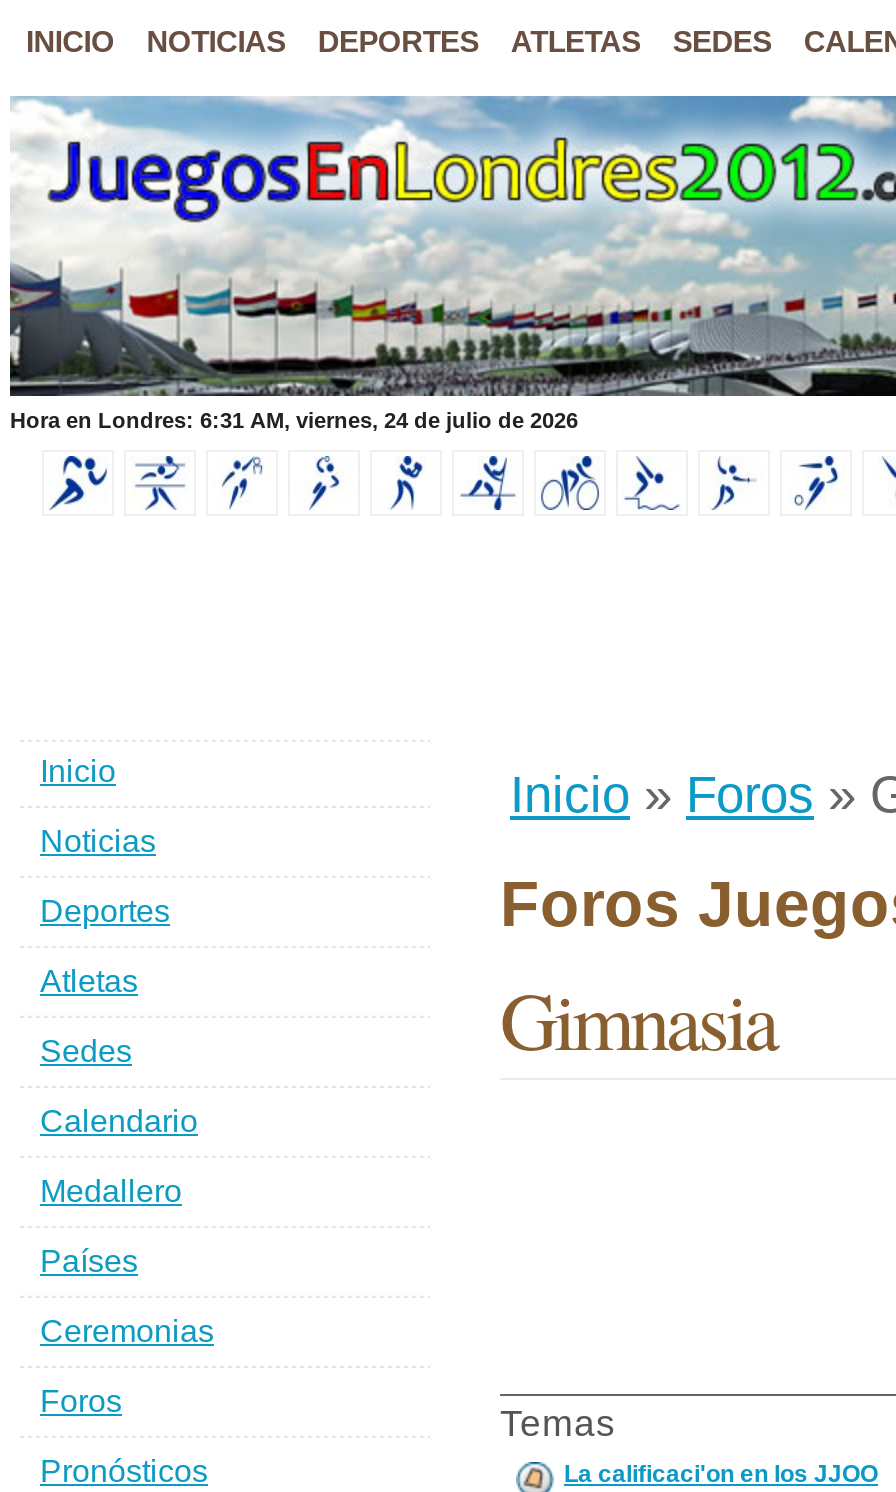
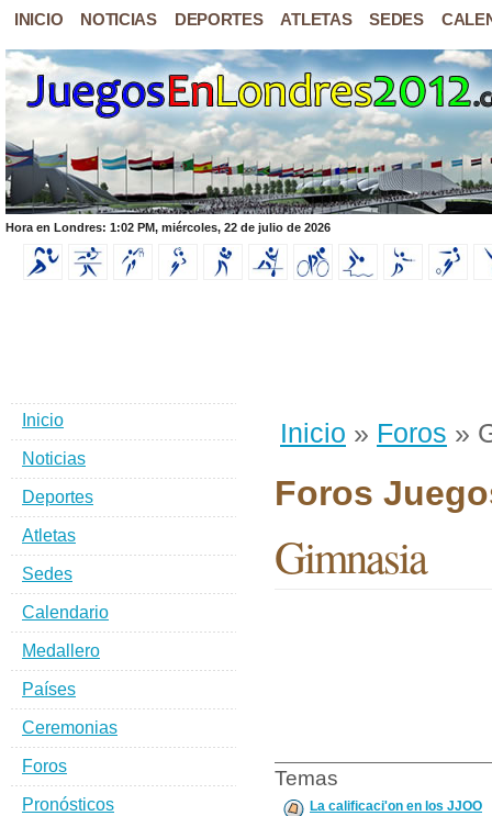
- Hora en Londres: 6:31 AM, viernes, 24 de julio de 2026
+ Hora en Londres: 1:02 PM, miércoles, 22 de julio de 2026
